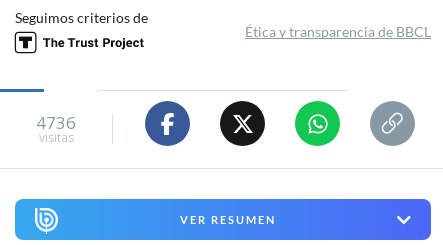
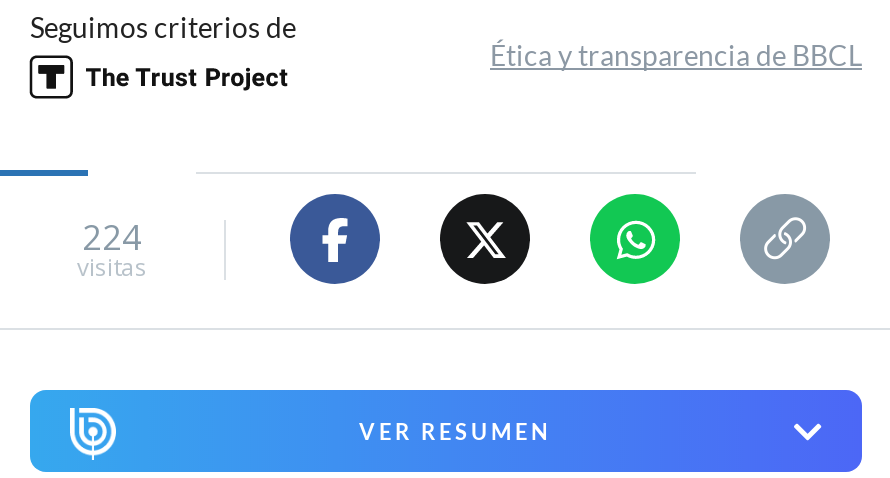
- 4736
+ 224
